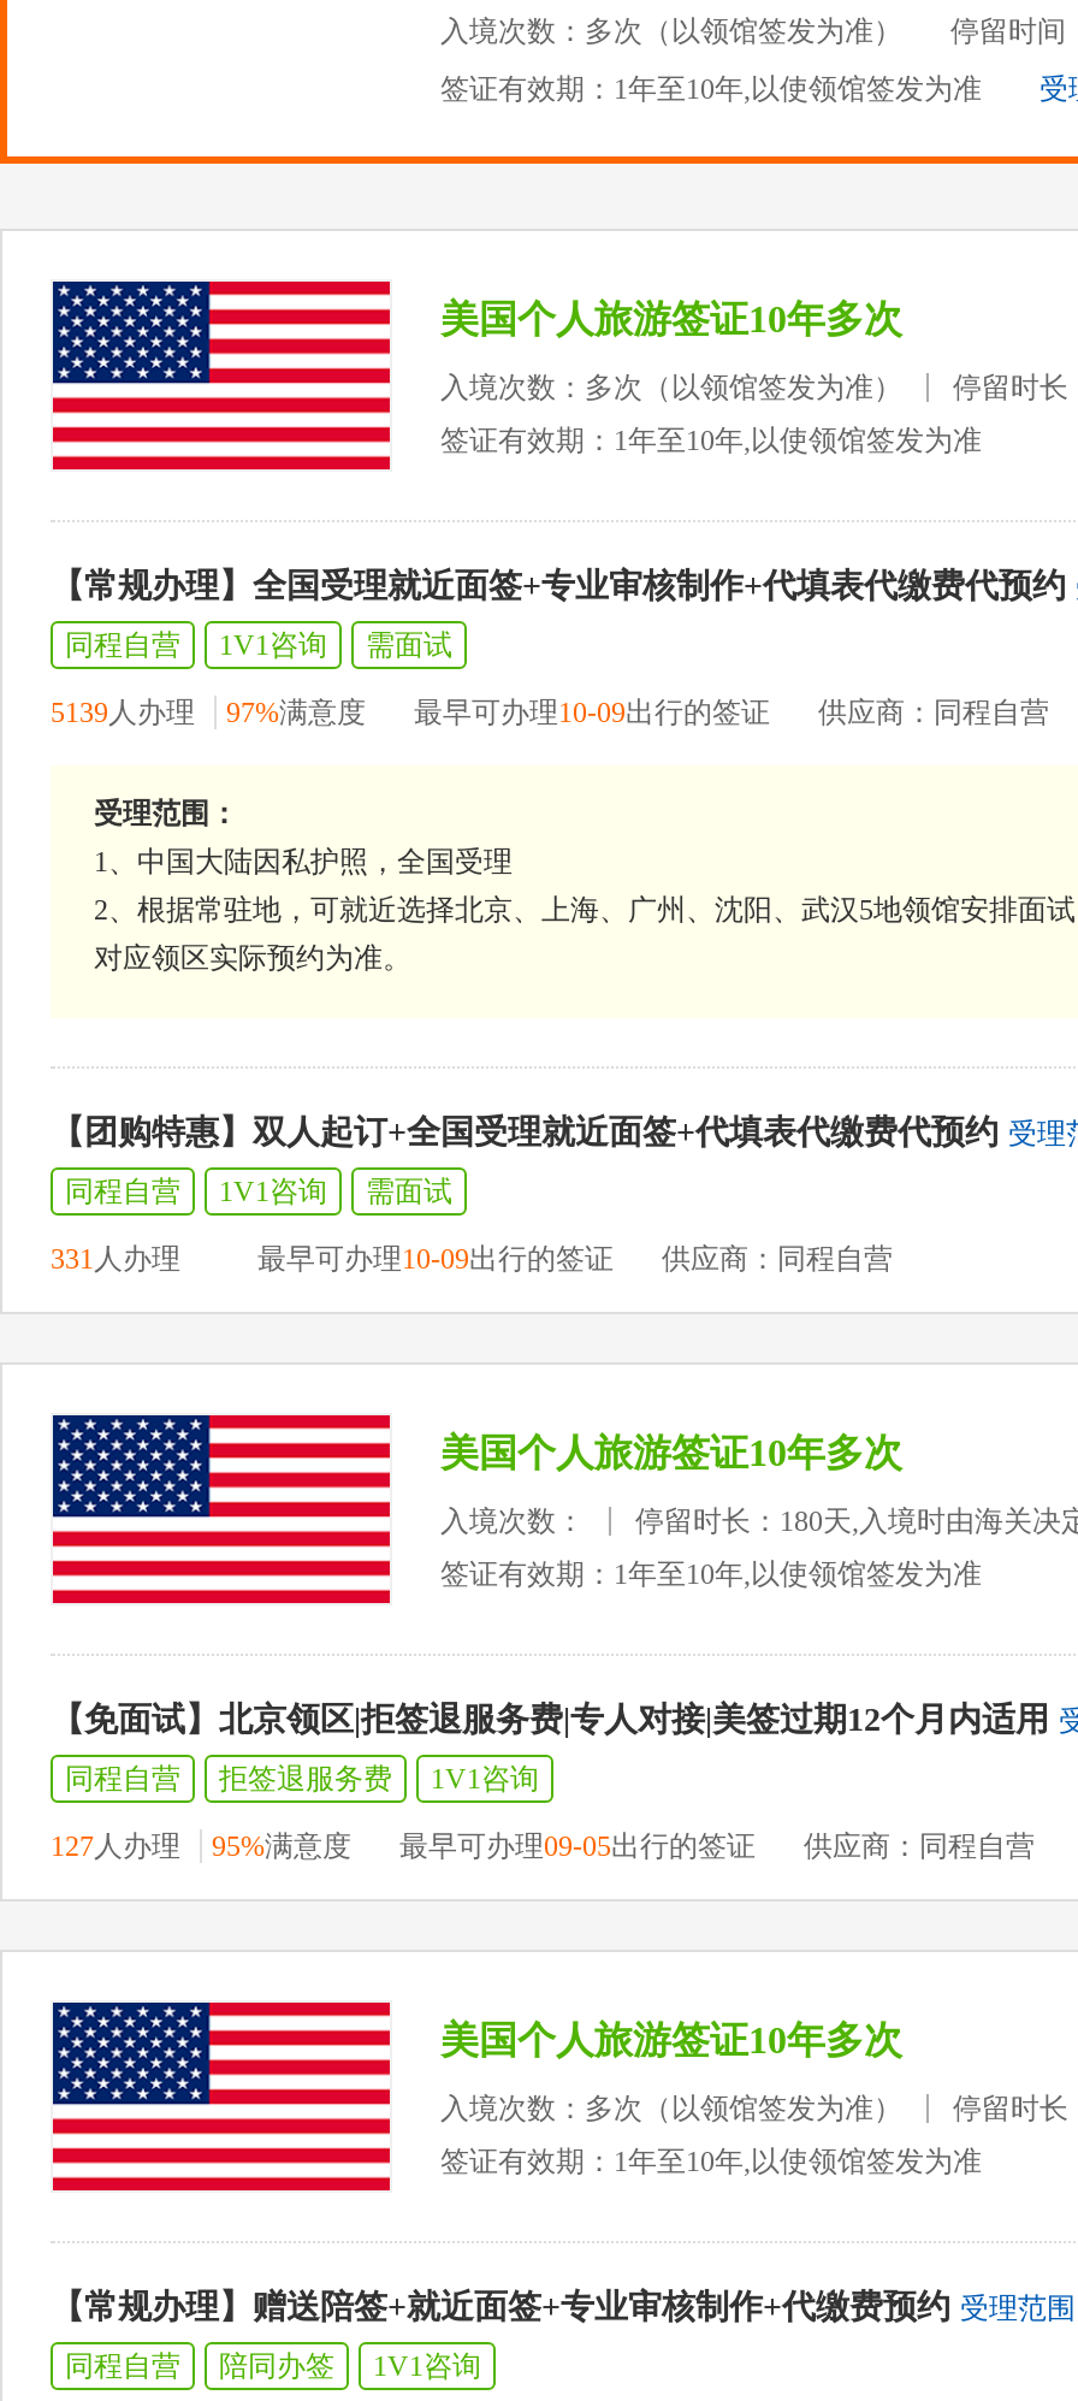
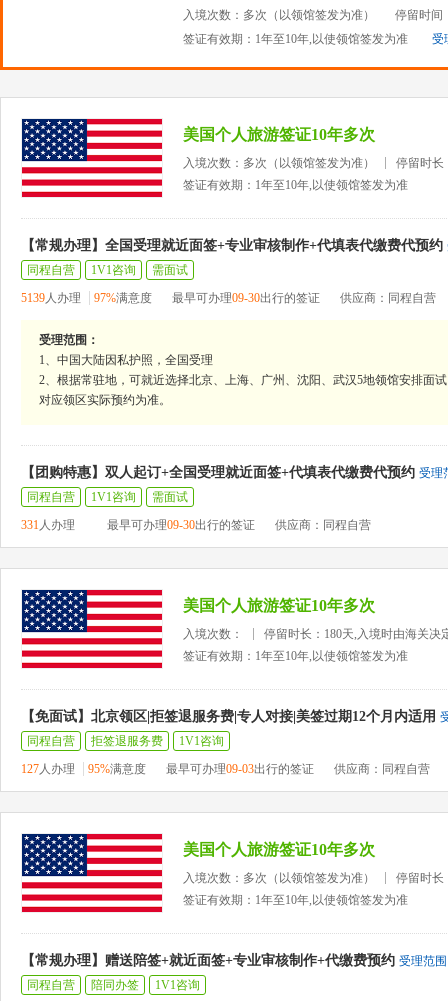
- 最早可办理10-09出行的签证
+ 最早可办理09-30出行的签证

- 最早可办理10-09出行的签证
+ 最早可办理09-30出行的签证

- 最早可办理09-05出行的签证
+ 最早可办理09-03出行的签证
